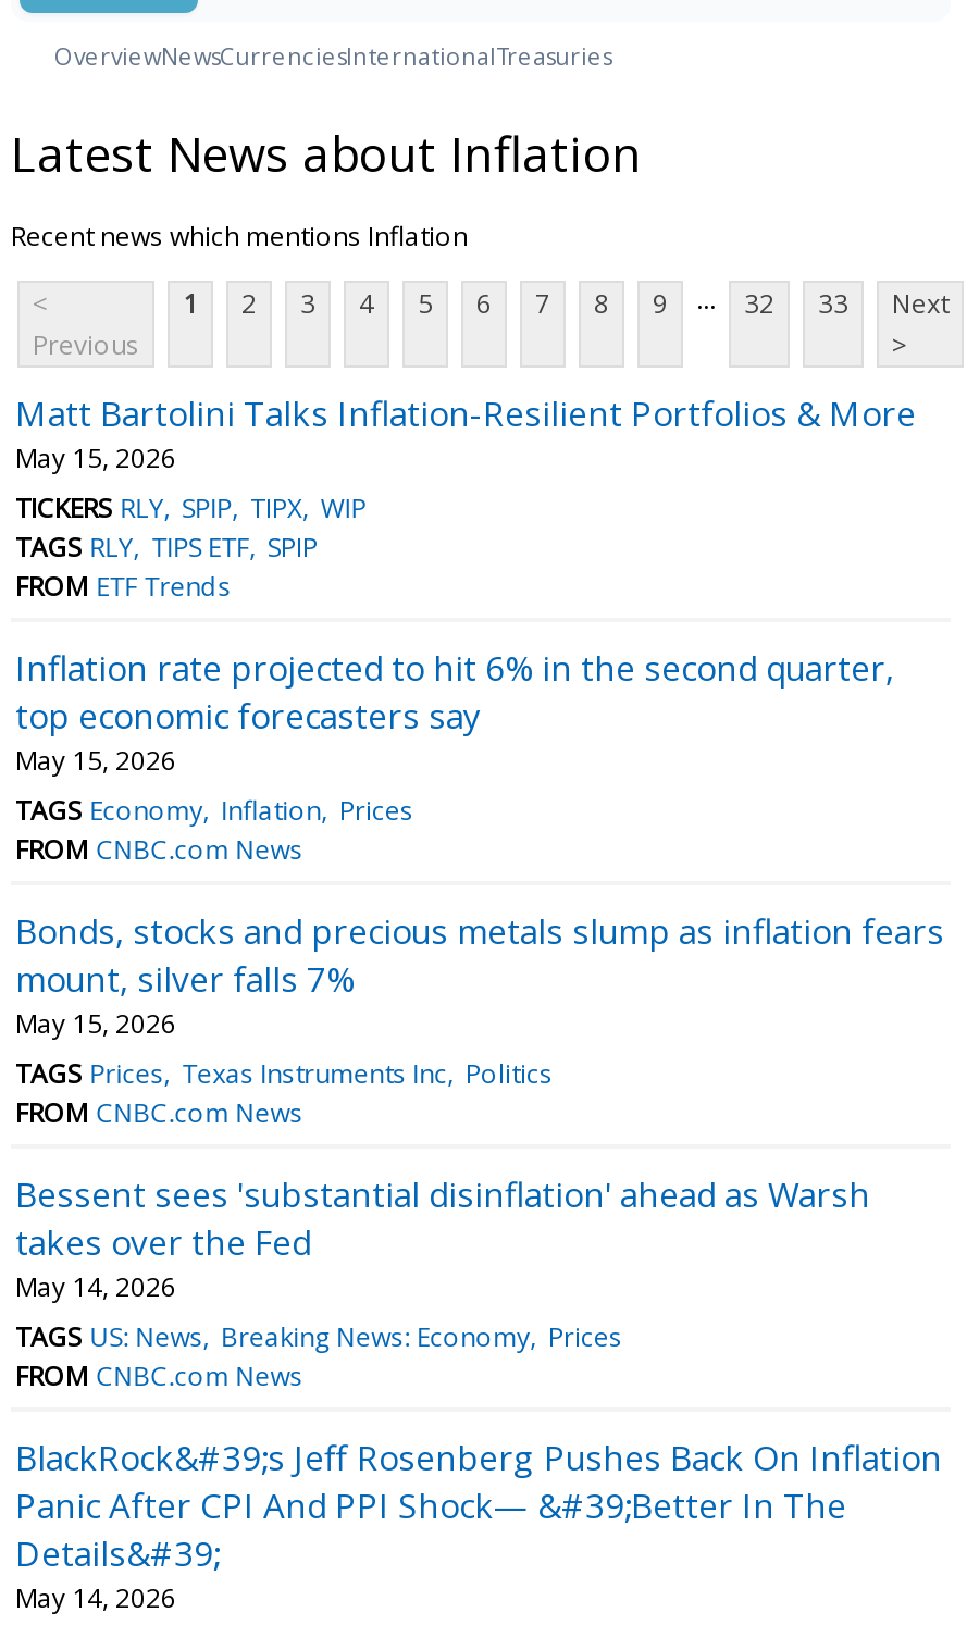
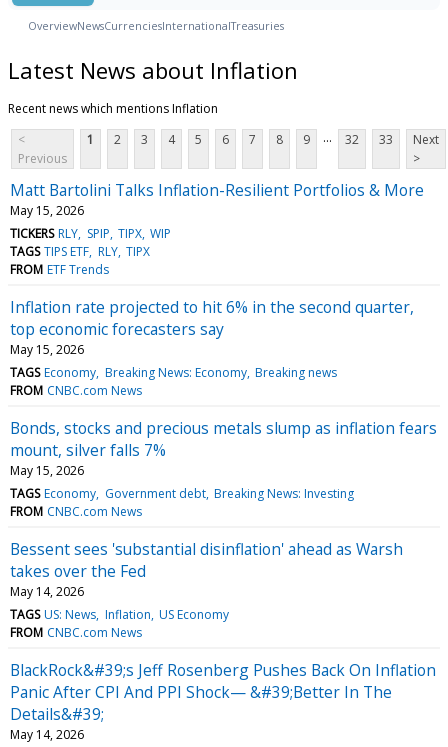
- TAGS RLY TIPS ETF SPIP
+ TAGS TIPS ETF RLY TIPX

- TAGS Economy Inflation Prices
+ TAGS Economy Breaking News: Economy Breaking news

- TAGS Prices Texas Instruments Inc Politics
+ TAGS Economy Government debt Breaking News: Investing

- TAGS US: News Breaking News: Economy Prices
+ TAGS US: News Inflation US Economy
